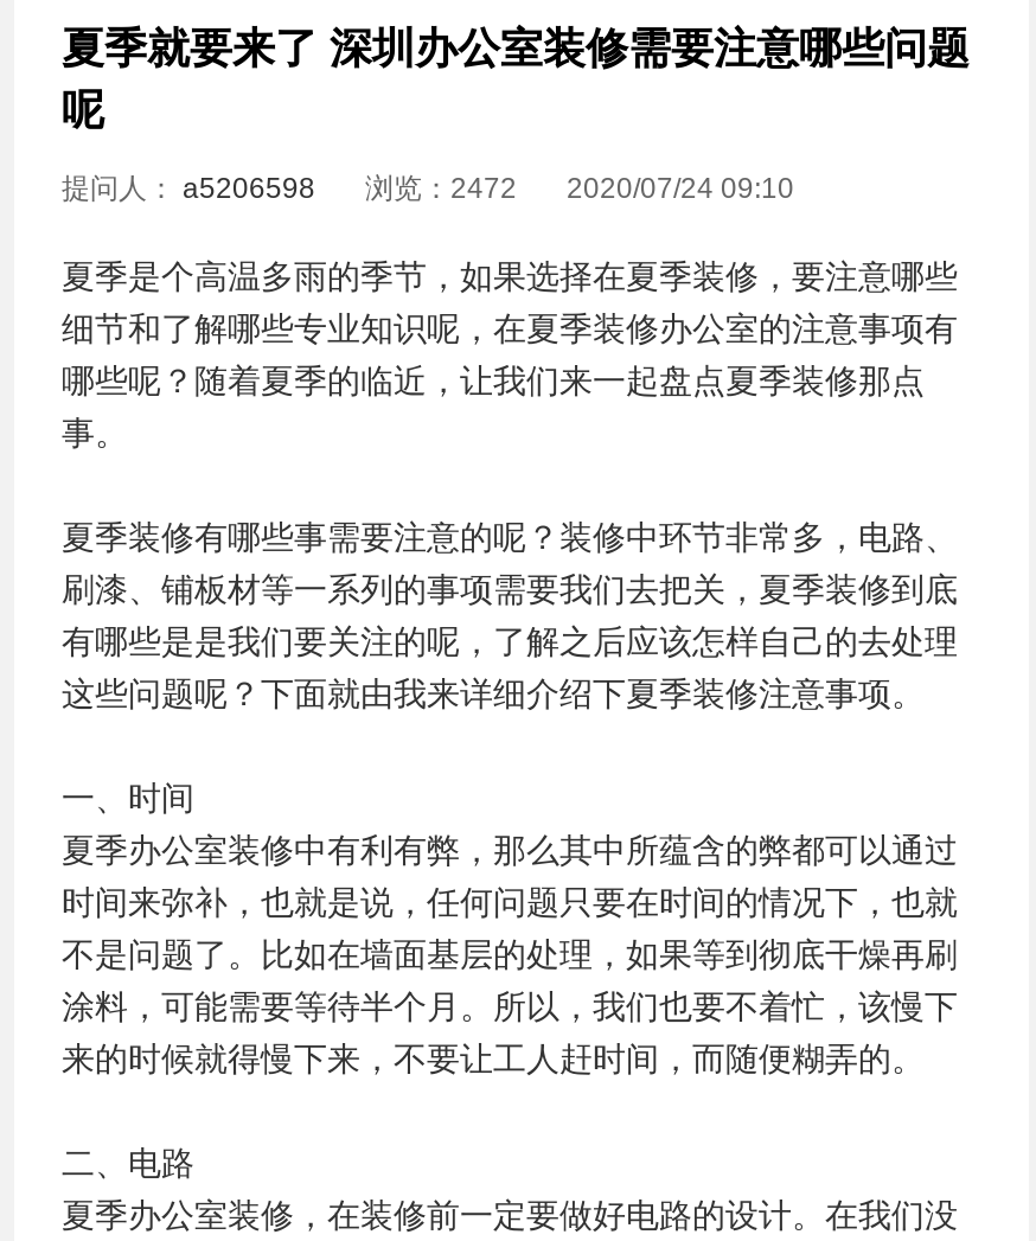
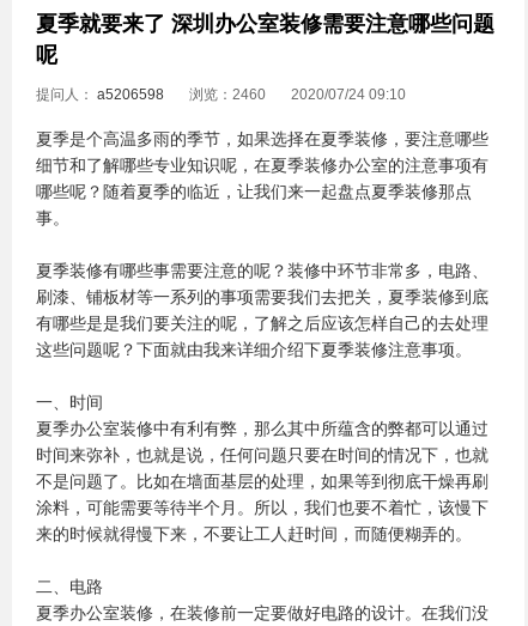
- 提问人：a5206598 浏览：2472 2020/07/24 09:10
+ 提问人：a5206598 浏览：2460 2020/07/24 09:10
